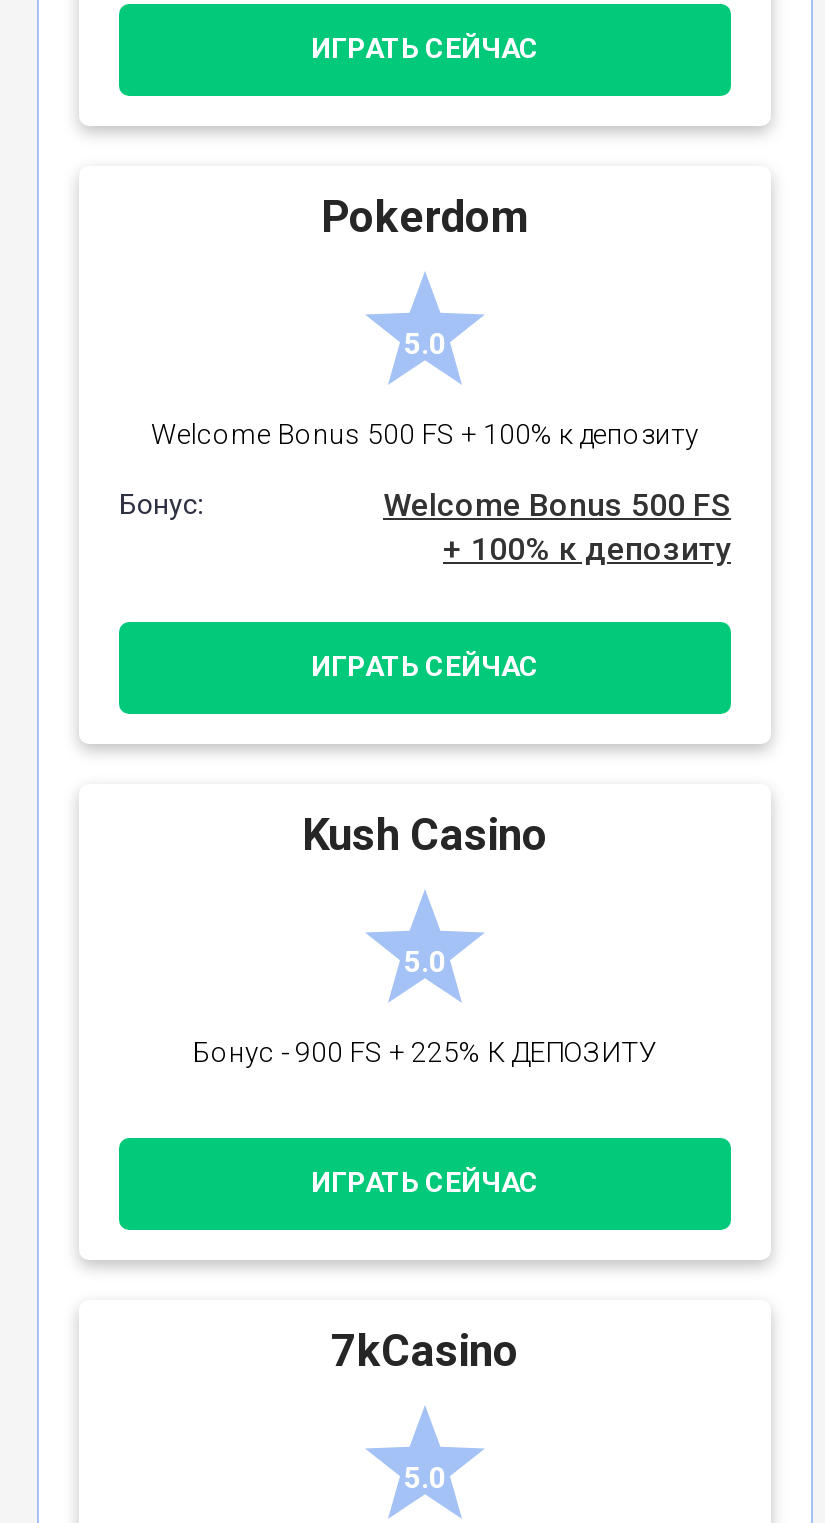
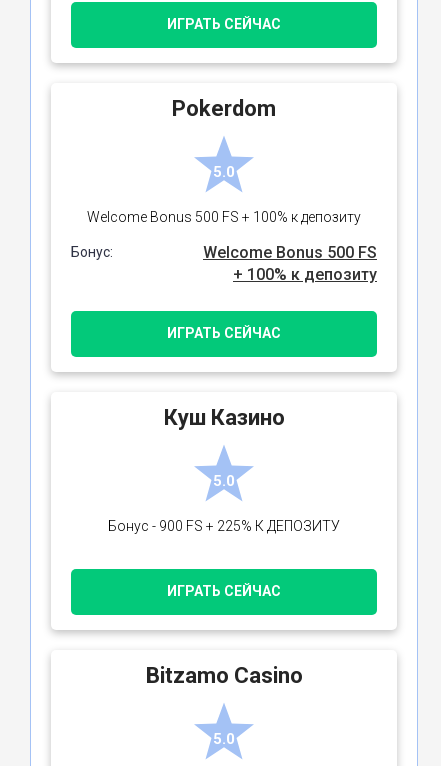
- Kush Casino
+ Куш Казино

- 7kCasino
+ Bitzamo Casino
